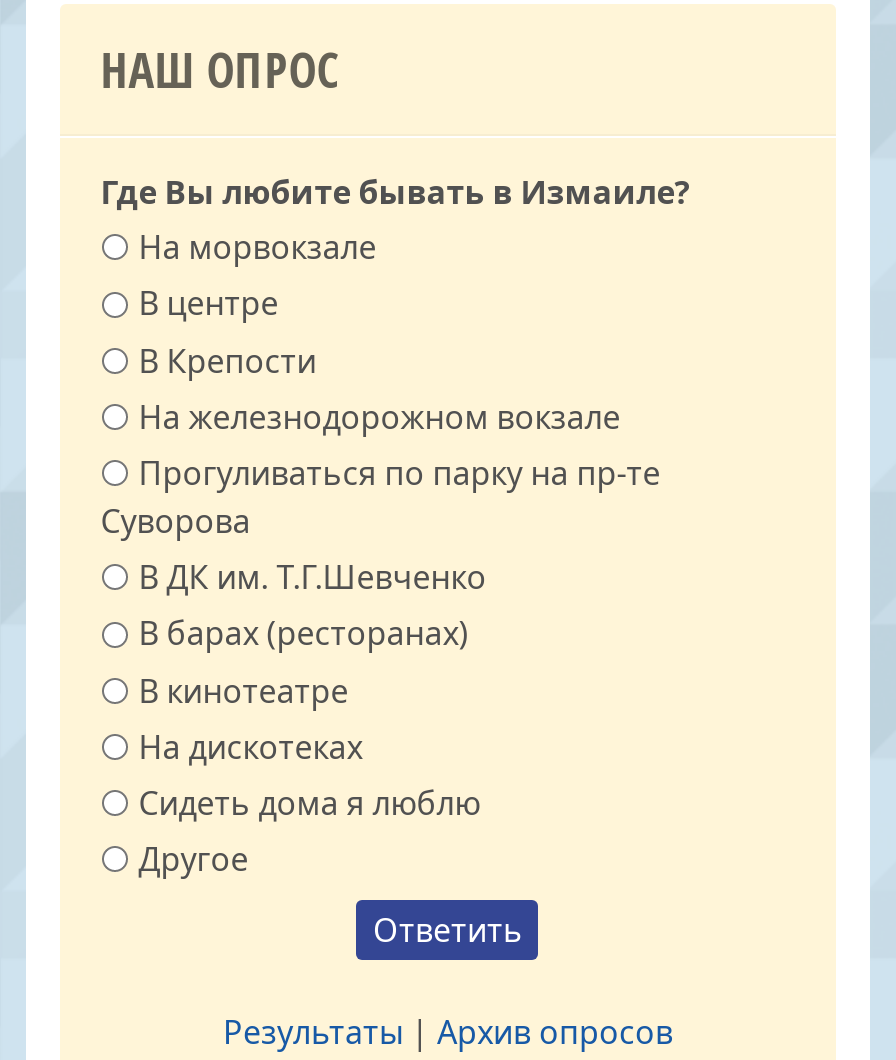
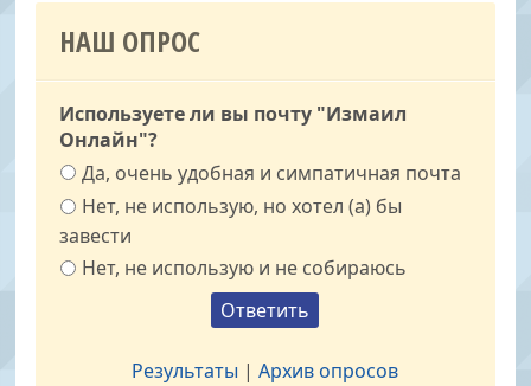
- Где Вы любите бывать в Измаиле?
- На морвокзале
- В центре
- В Крепости
- На железнодорожном вокзале
- Прогуливаться по парку на пр-те
- Суворова
- В ДК им. Т.Г.Шевченко
- В барах (ресторанах)
- В кинотеатре
- На дискотеках
- Сидеть дома я люблю
- Другое
+ Используете ли вы почту "Измаил
+ Онлайн"?
+ Да, очень удобная и симпатичная почта
+ Нет, не использую, но хотел (а) бы
+ завести
+ Нет, не использую и не собираюсь
